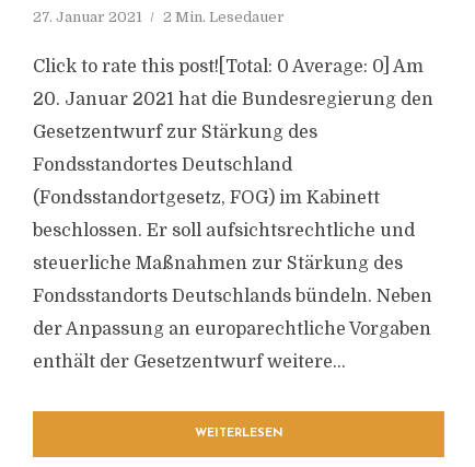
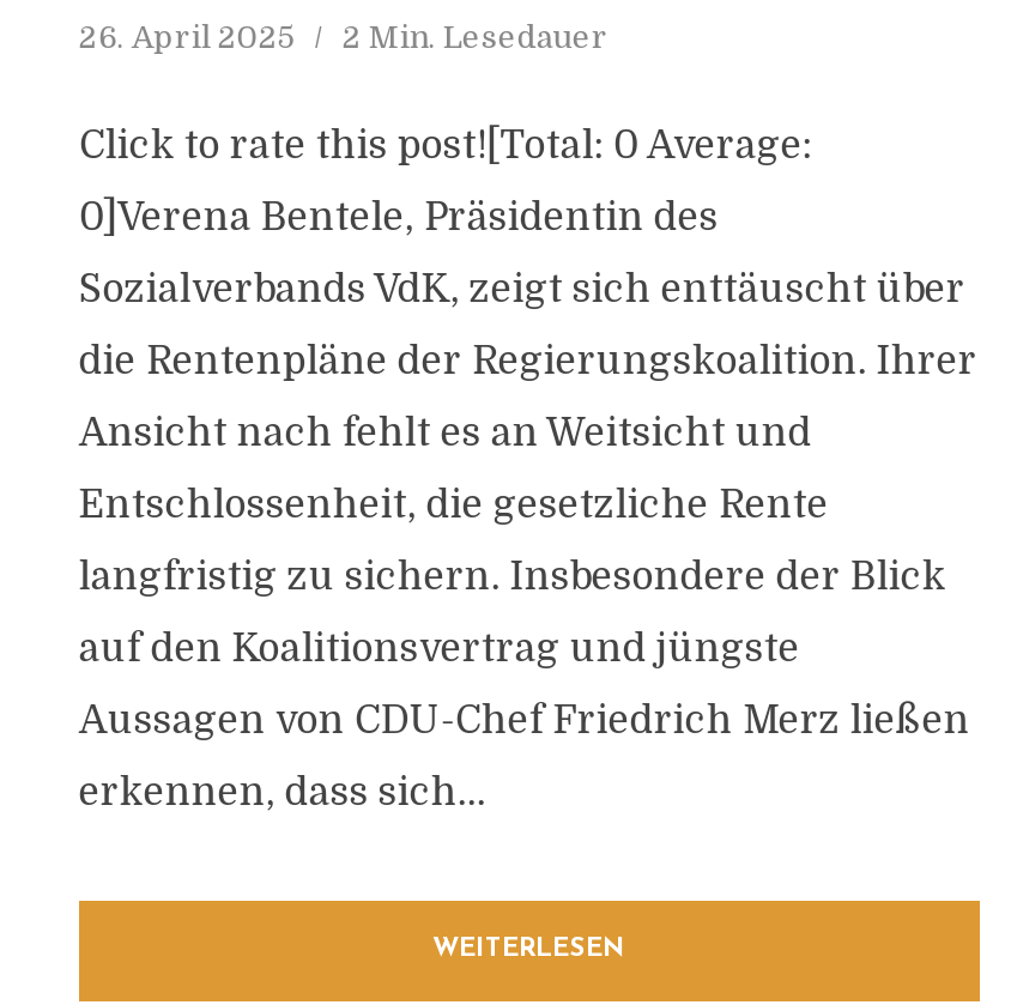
- 27. Januar 2021 2 Min. Lesedauer
+ 26. April 2025 2 Min. Lesedauer

- Click to rate this post![Total: 0 Average: 0] Am
+ Click to rate this post![Total: 0 Average:

- 20. Januar 2021 hat die Bundesregierung den
+ 0]Verena Bentele, Präsidentin des

- Gesetzentwurf zur Stärkung des
+ Sozialverbands VdK, zeigt sich enttäuscht über

- Fondsstandortes Deutschland
+ die Rentenpläne der Regierungskoalition. Ihrer

- (Fondsstandortgesetz, FOG) im Kabinett
+ Ansicht nach fehlt es an Weitsicht und

- beschlossen. Er soll aufsichtsrechtliche und
+ Entschlossenheit, die gesetzliche Rente

- steuerliche Maßnahmen zur Stärkung des
+ langfristig zu sichern. Insbesondere der Blick

- Fondsstandorts Deutschlands bündeln. Neben
+ auf den Koalitionsvertrag und jüngste

- der Anpassung an europarechtliche Vorgaben
+ Aussagen von CDU-Chef Friedrich Merz ließen

- enthält der Gesetzentwurf weitere...
+ erkennen, dass sich...
